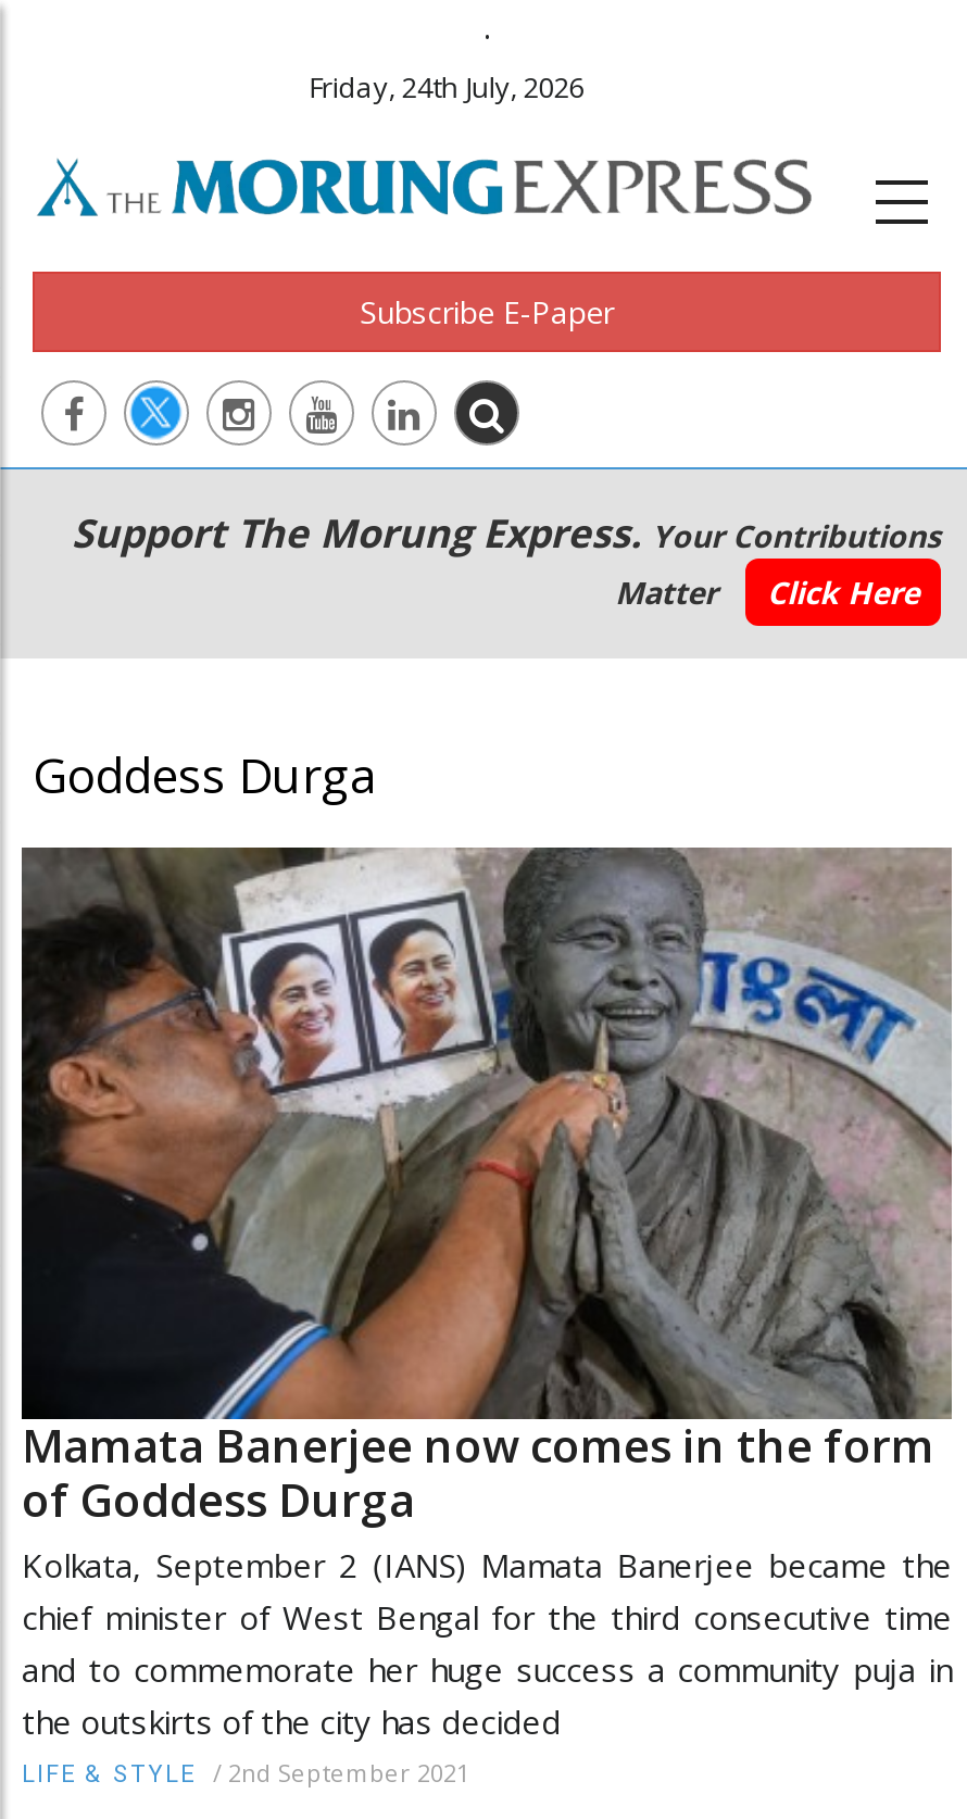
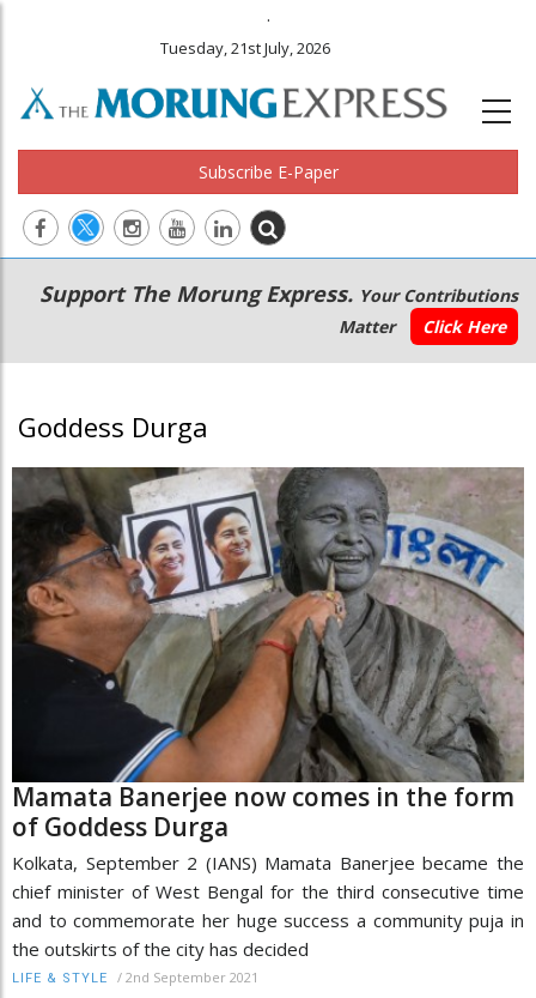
- Friday, 24th July, 2026
+ Tuesday, 21st July, 2026
